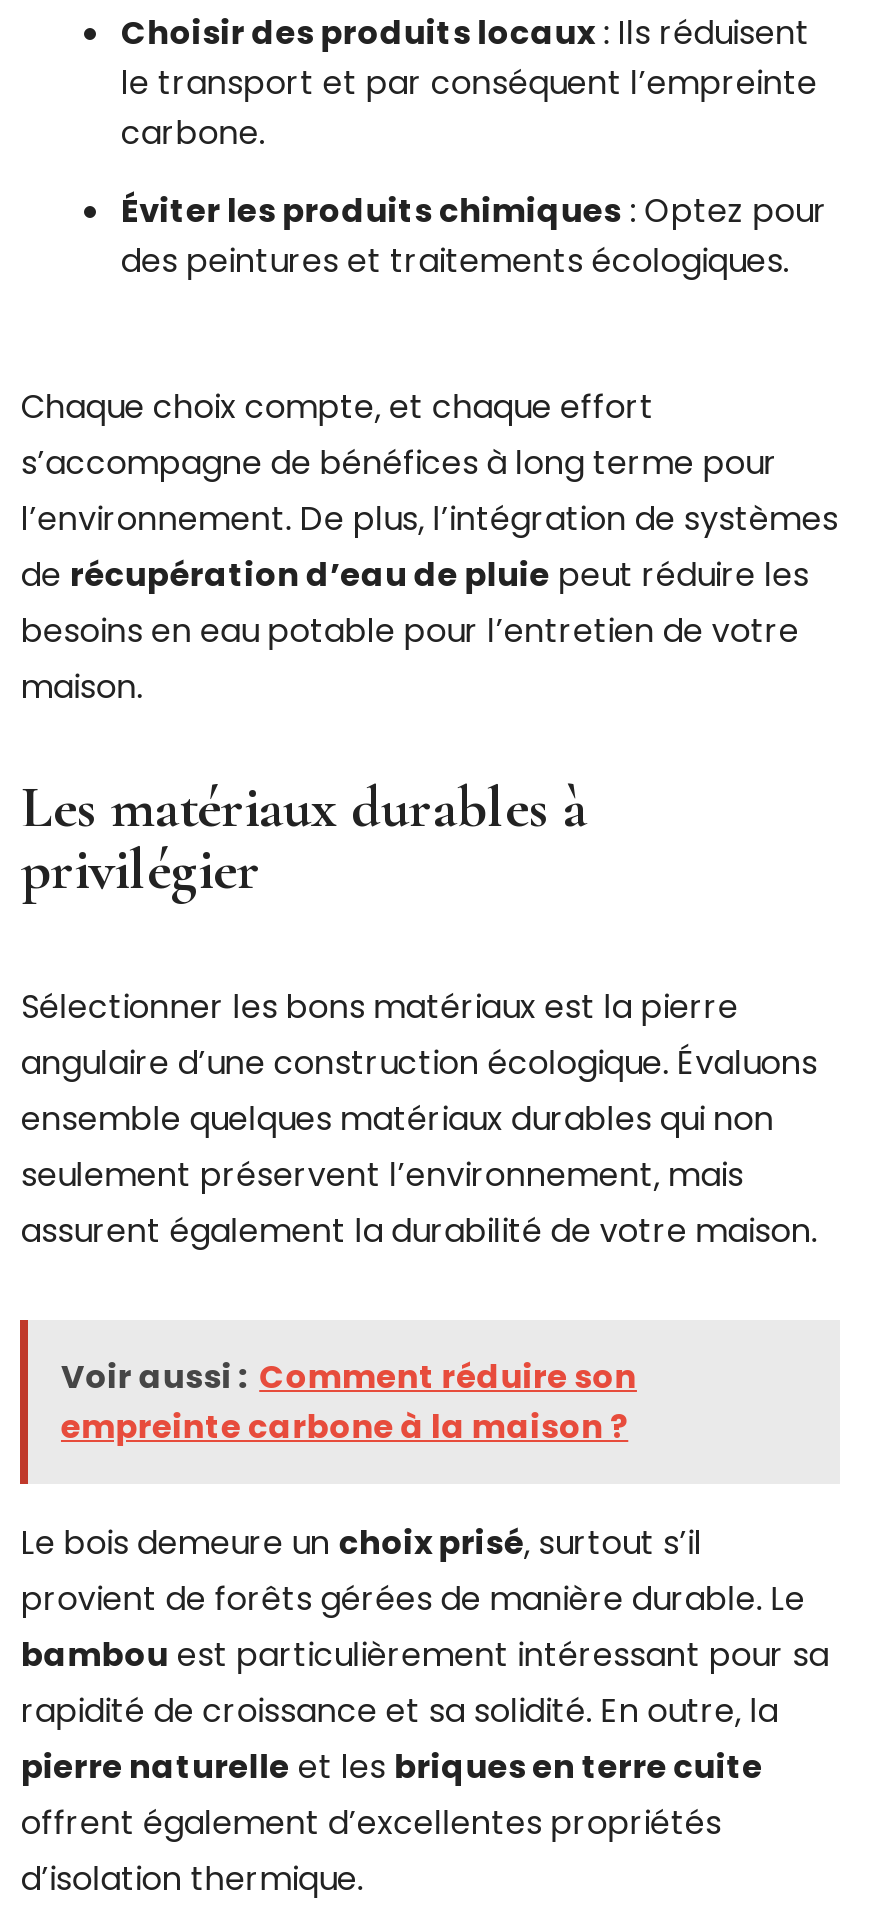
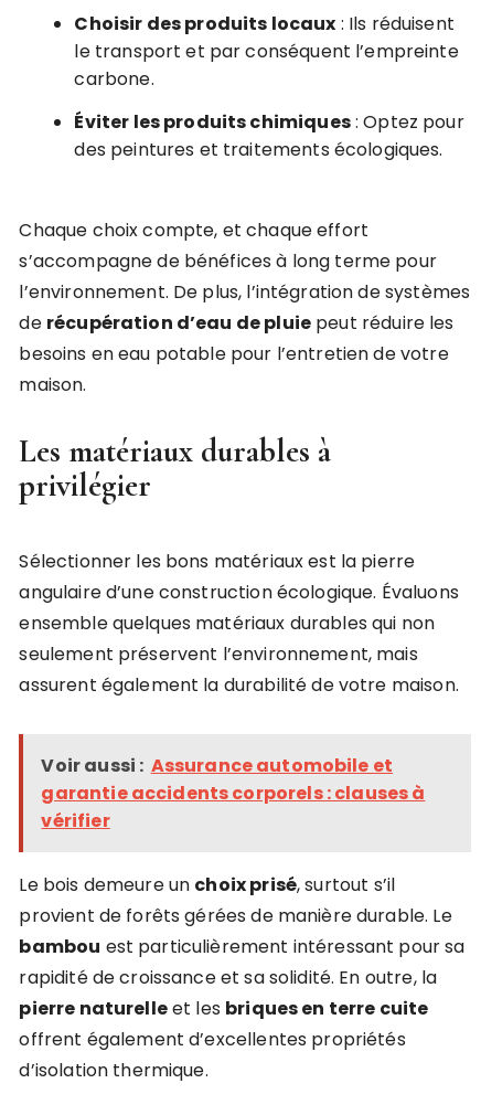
- Voir aussi : Comment réduire son
- empreinte carbone à la maison ?
+ Voir aussi : Assurance automobile et
+ garantie accidents corporels : clauses à
+ vérifier
